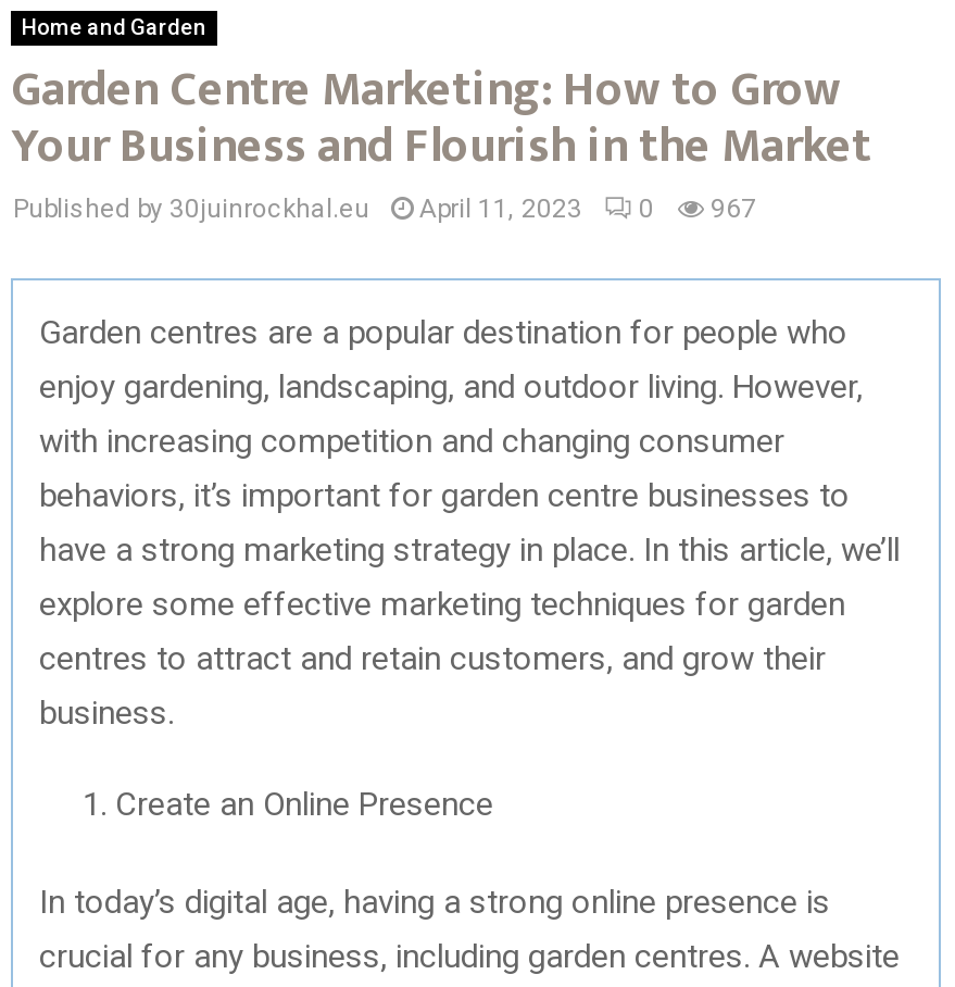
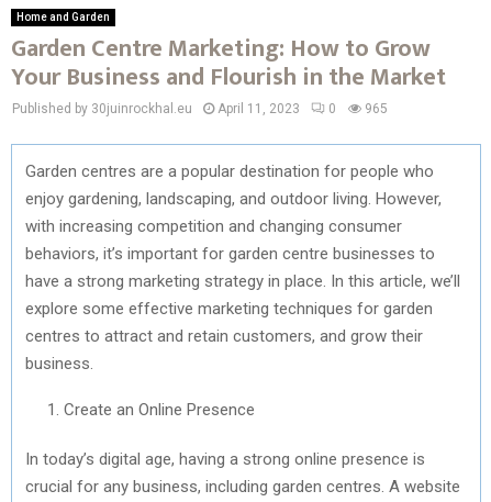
- Published by 30juinrockhal.eu April 11, 2023 0 967
+ Published by 30juinrockhal.eu April 11, 2023 0 965
